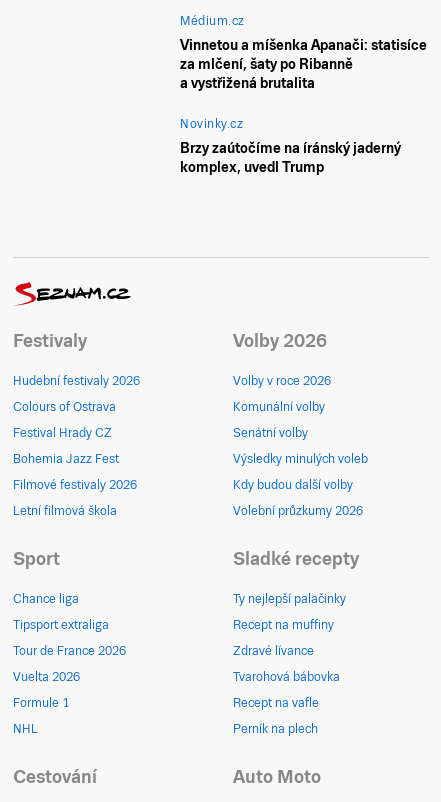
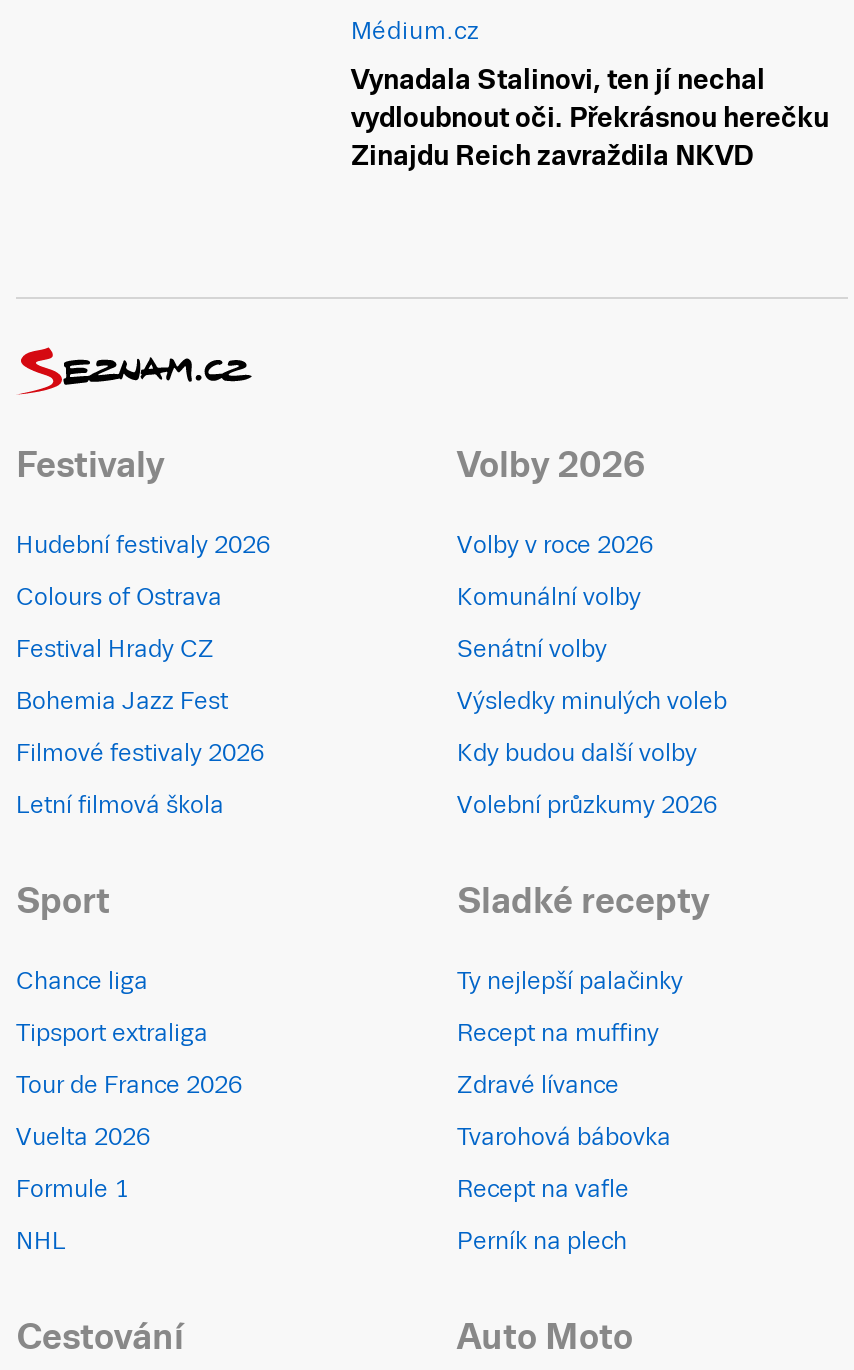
- Vinnetou a míšenka Apanači: statisíce
- za mlčení, šaty po Ribanně
- a vystřižená brutalita
- Novinky.cz
- Brzy zaútočíme na íránský jaderný
- komplex, uvedl Trump
+ Vynadala Stalinovi, ten jí nechal
+ vydloubnout oči. Překrásnou herečku
+ Zinajdu Reich zavraždila NKVD
